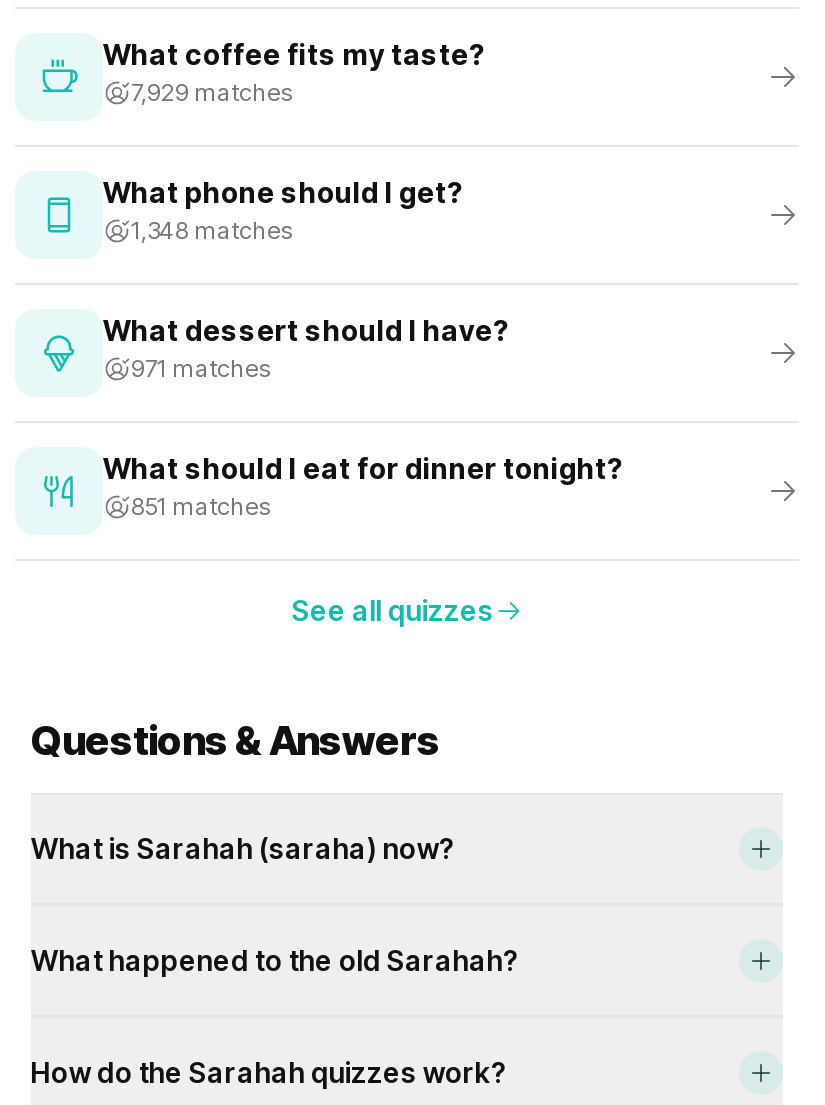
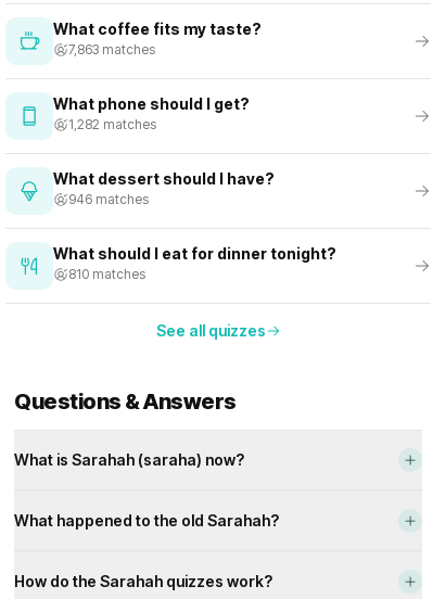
- 7,929 matches
+ 7,863 matches

- 1,348 matches
+ 1,282 matches

- 971 matches
+ 946 matches

- 851 matches
+ 810 matches
